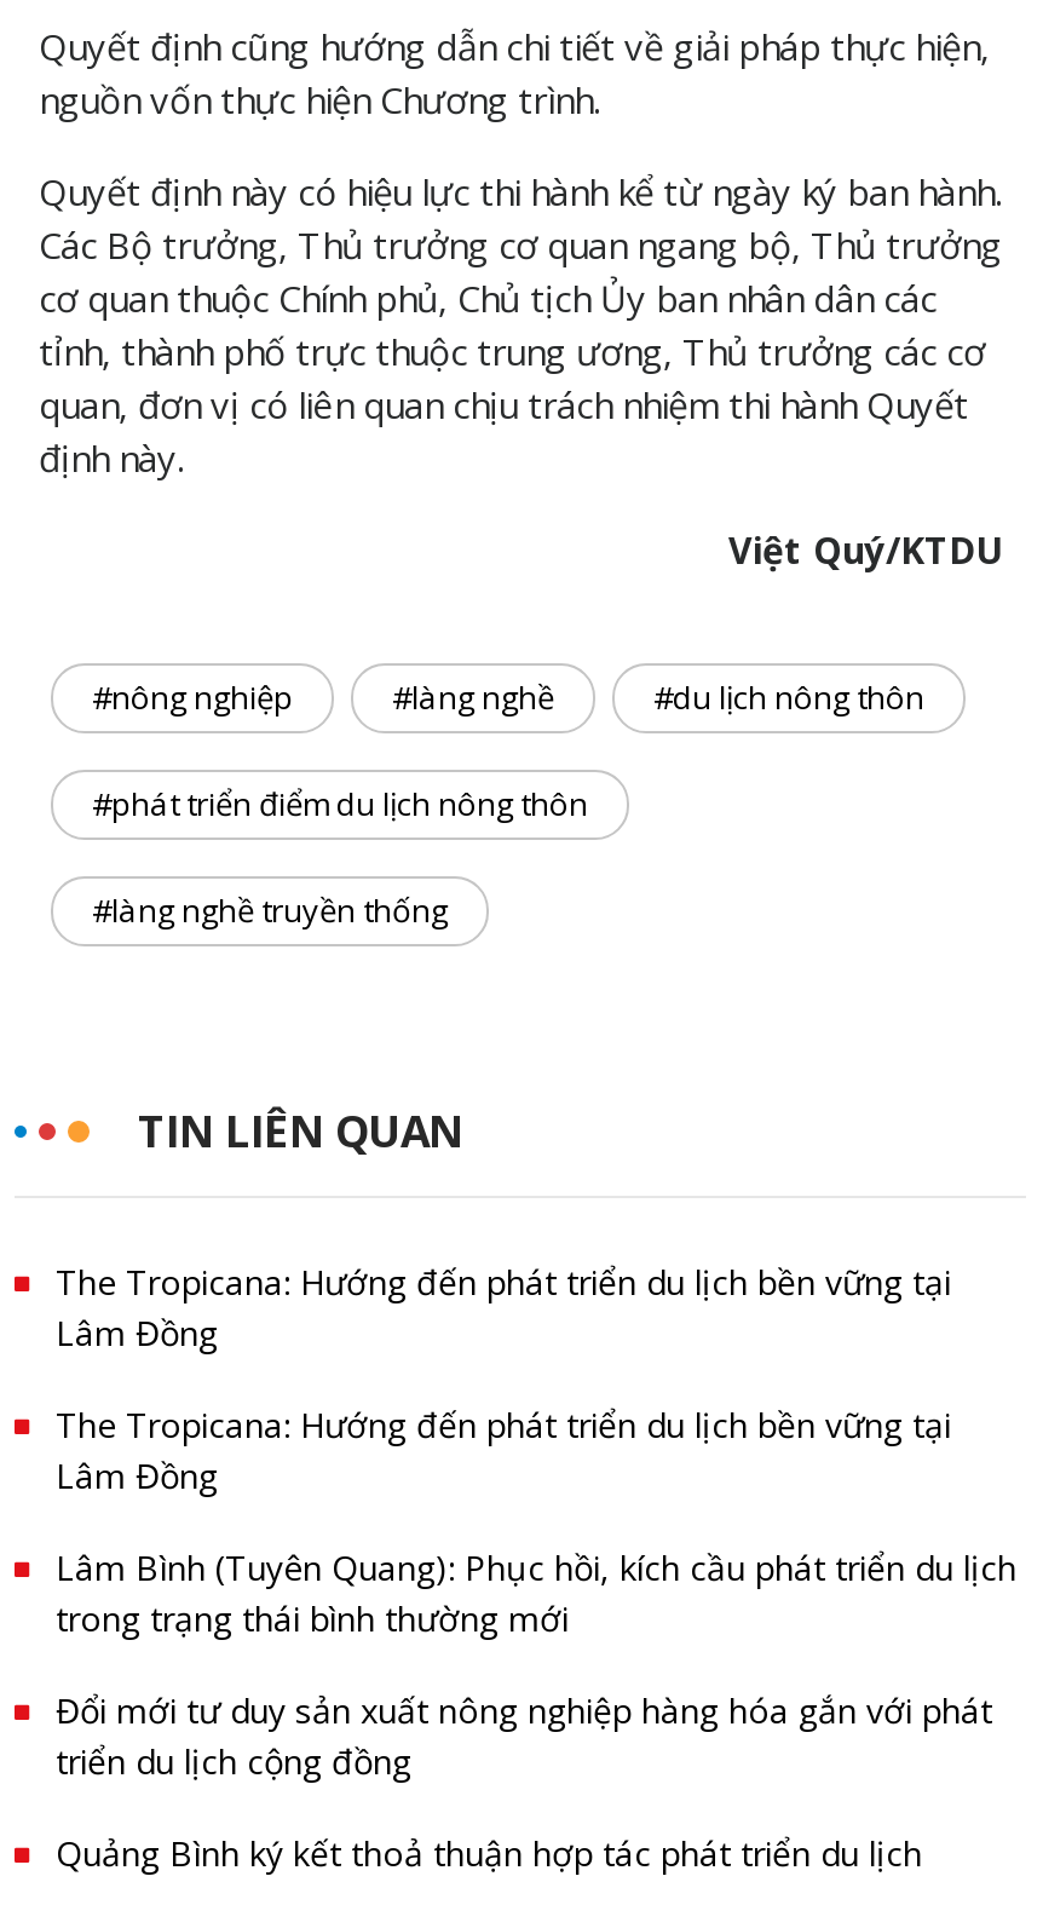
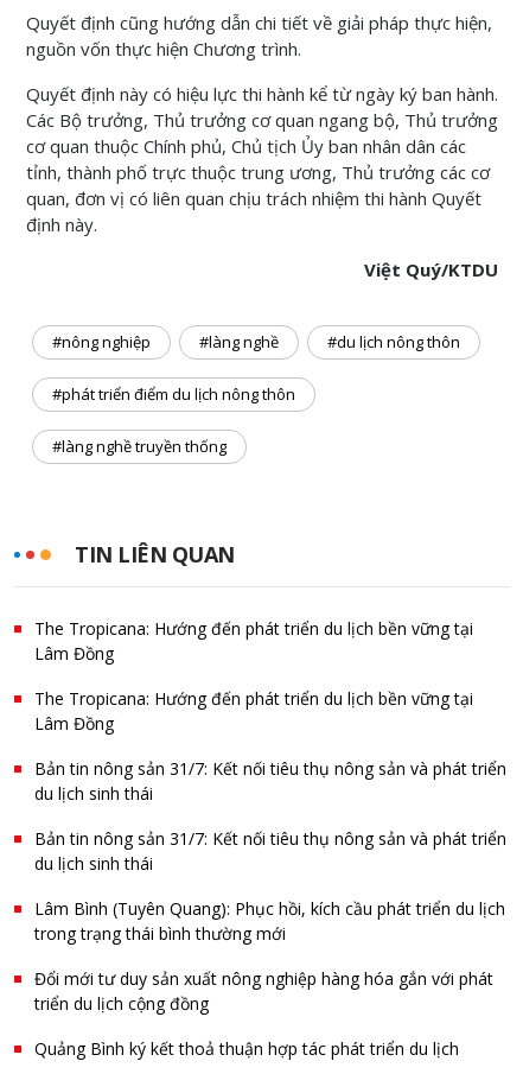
+ Bản tin nông sản 31/7: Kết nối tiêu thụ nông sản và phát triển
+ du lịch sinh thái
+ Bản tin nông sản 31/7: Kết nối tiêu thụ nông sản và phát triển
+ du lịch sinh thái
